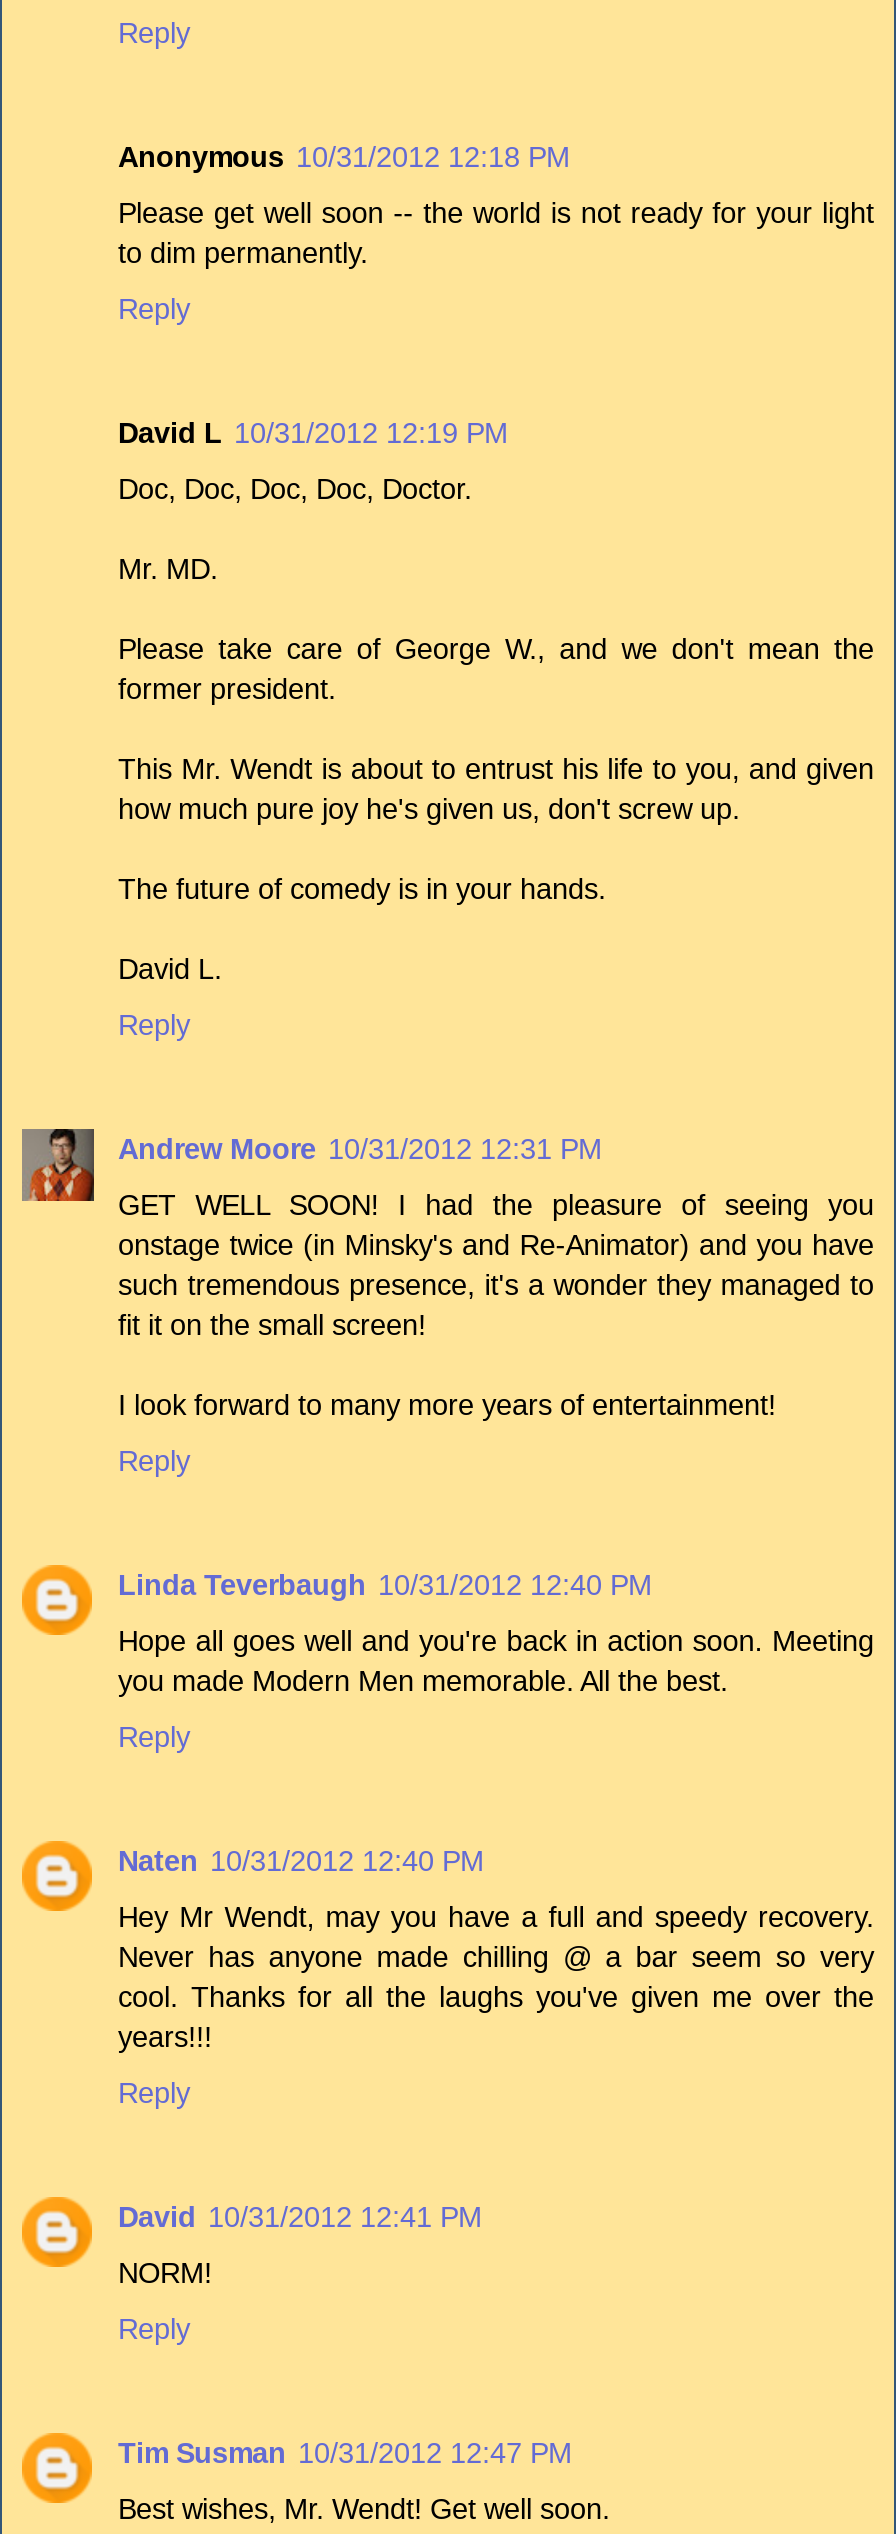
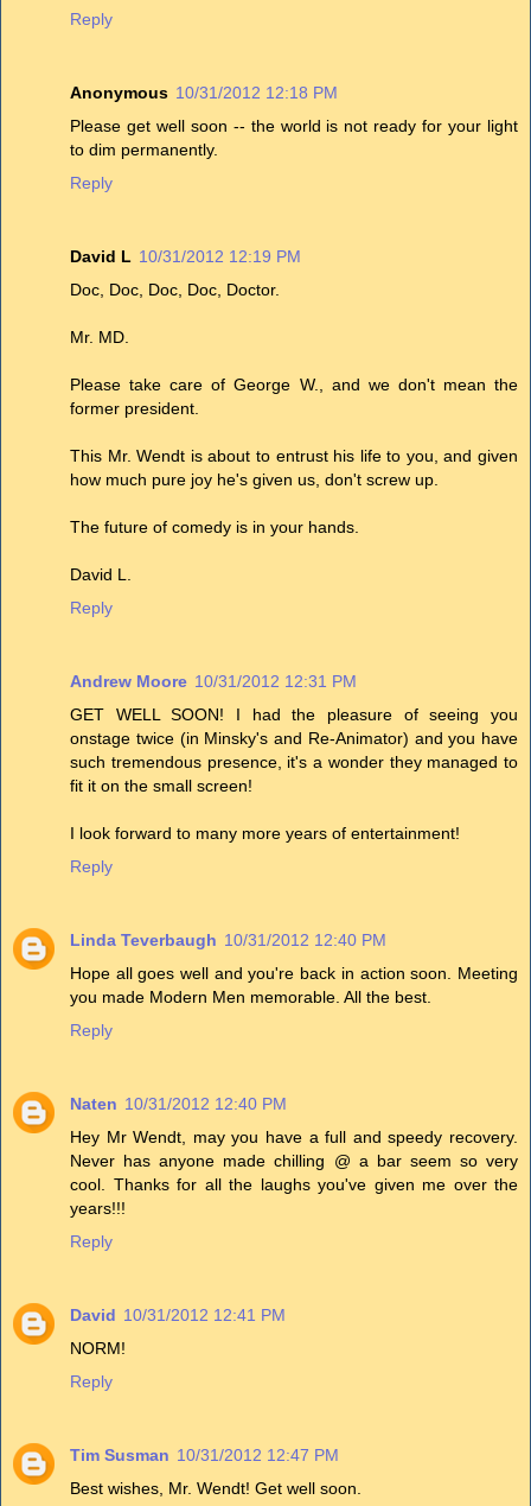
- [image]
